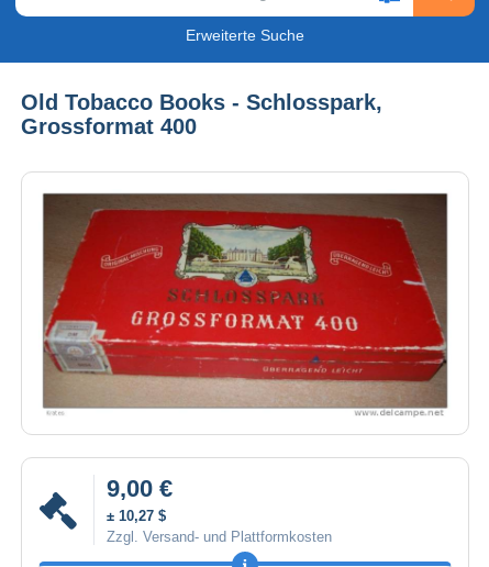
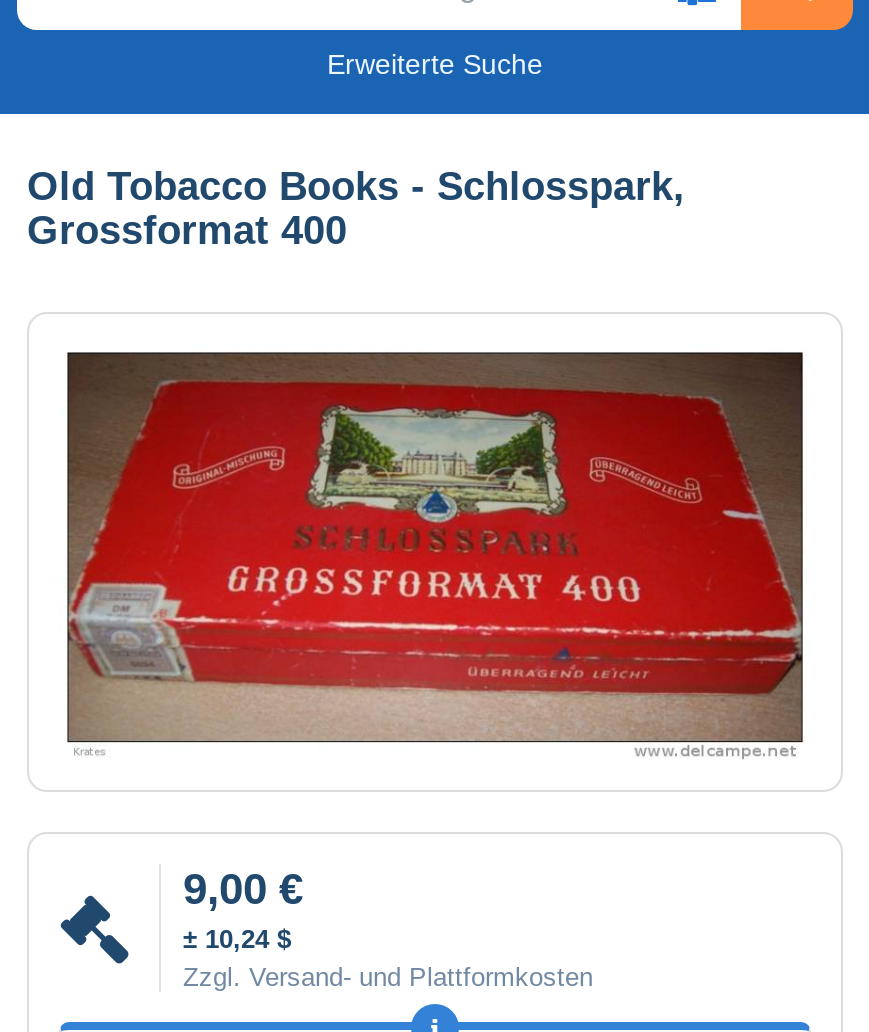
- ± 10,27 $
+ ± 10,24 $
